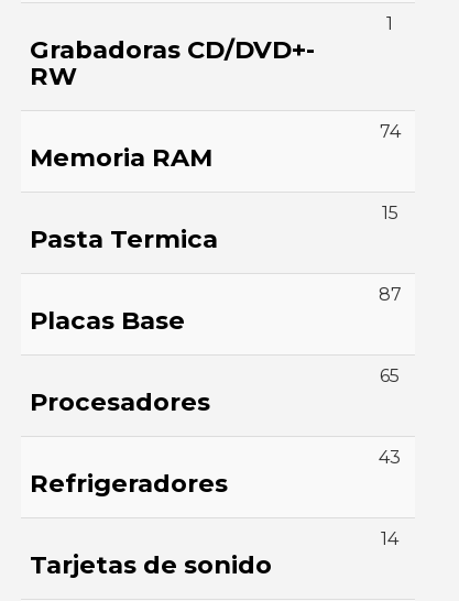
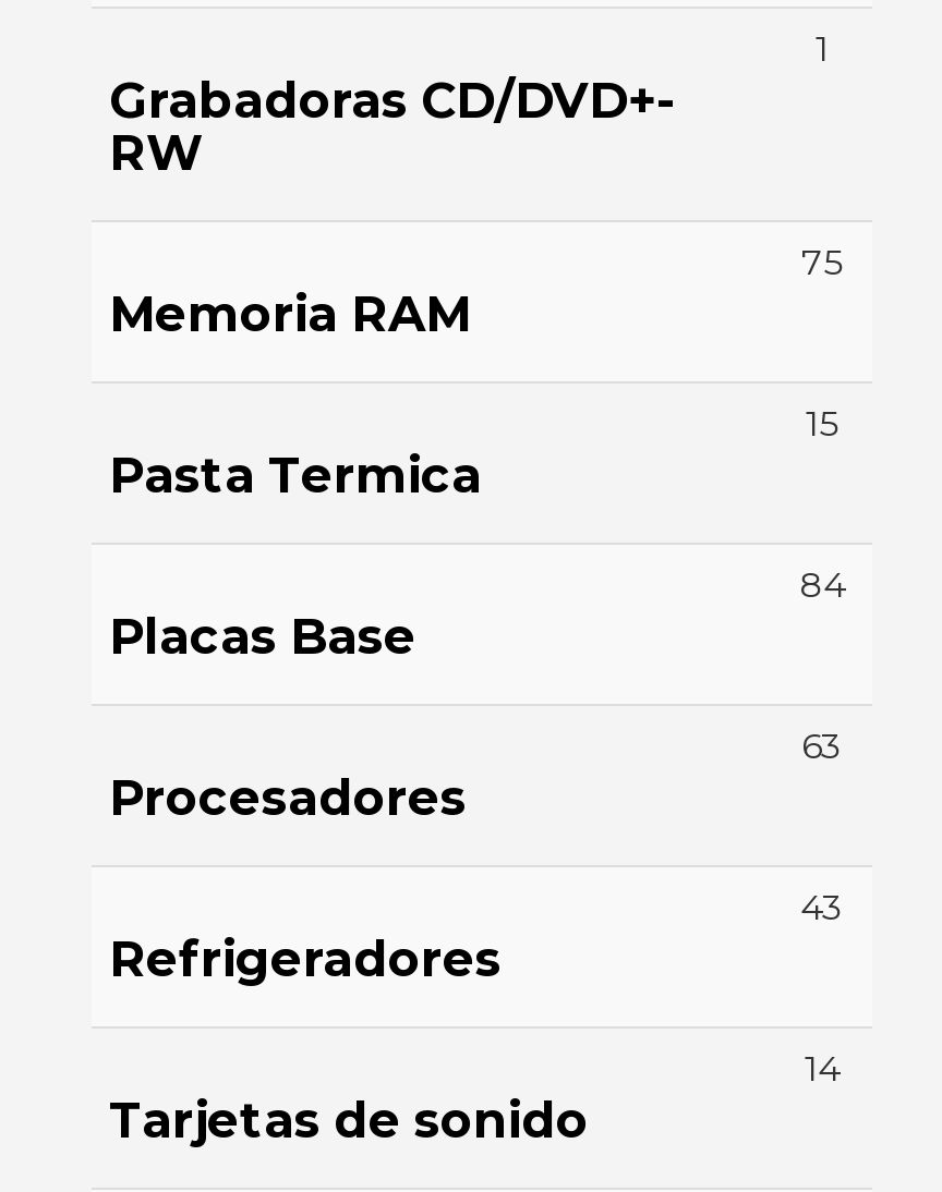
- 74
+ 75

- 87
+ 84

- 65
+ 63
